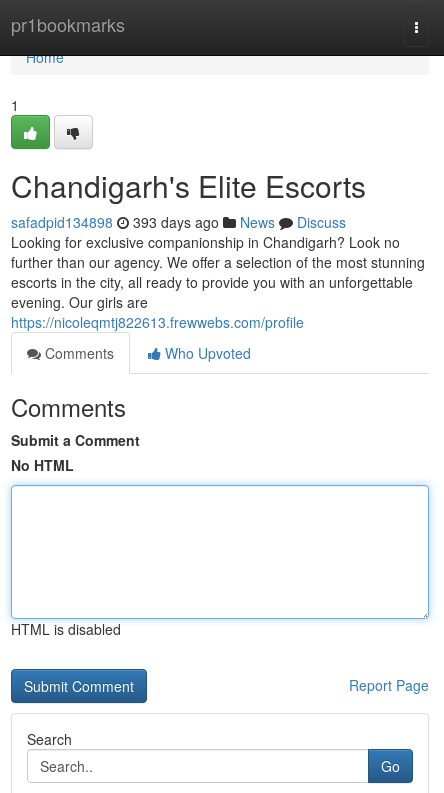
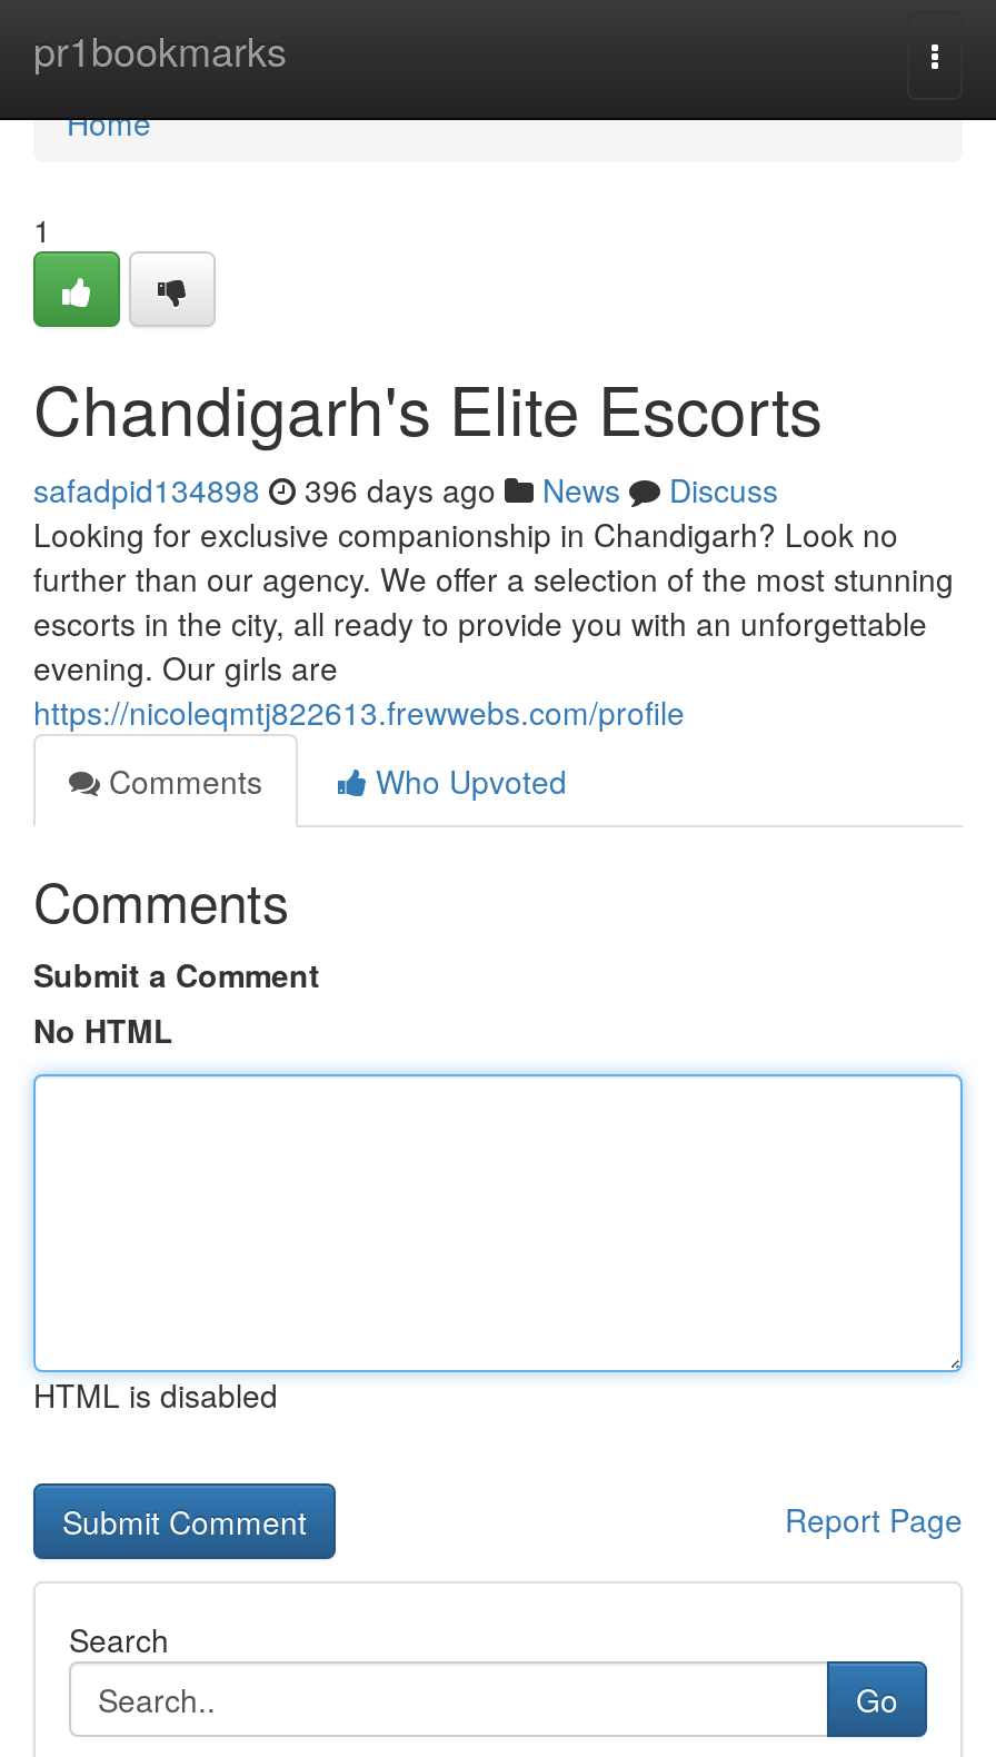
- safadpid134898 393 days ago News Discuss
+ safadpid134898 396 days ago News Discuss
